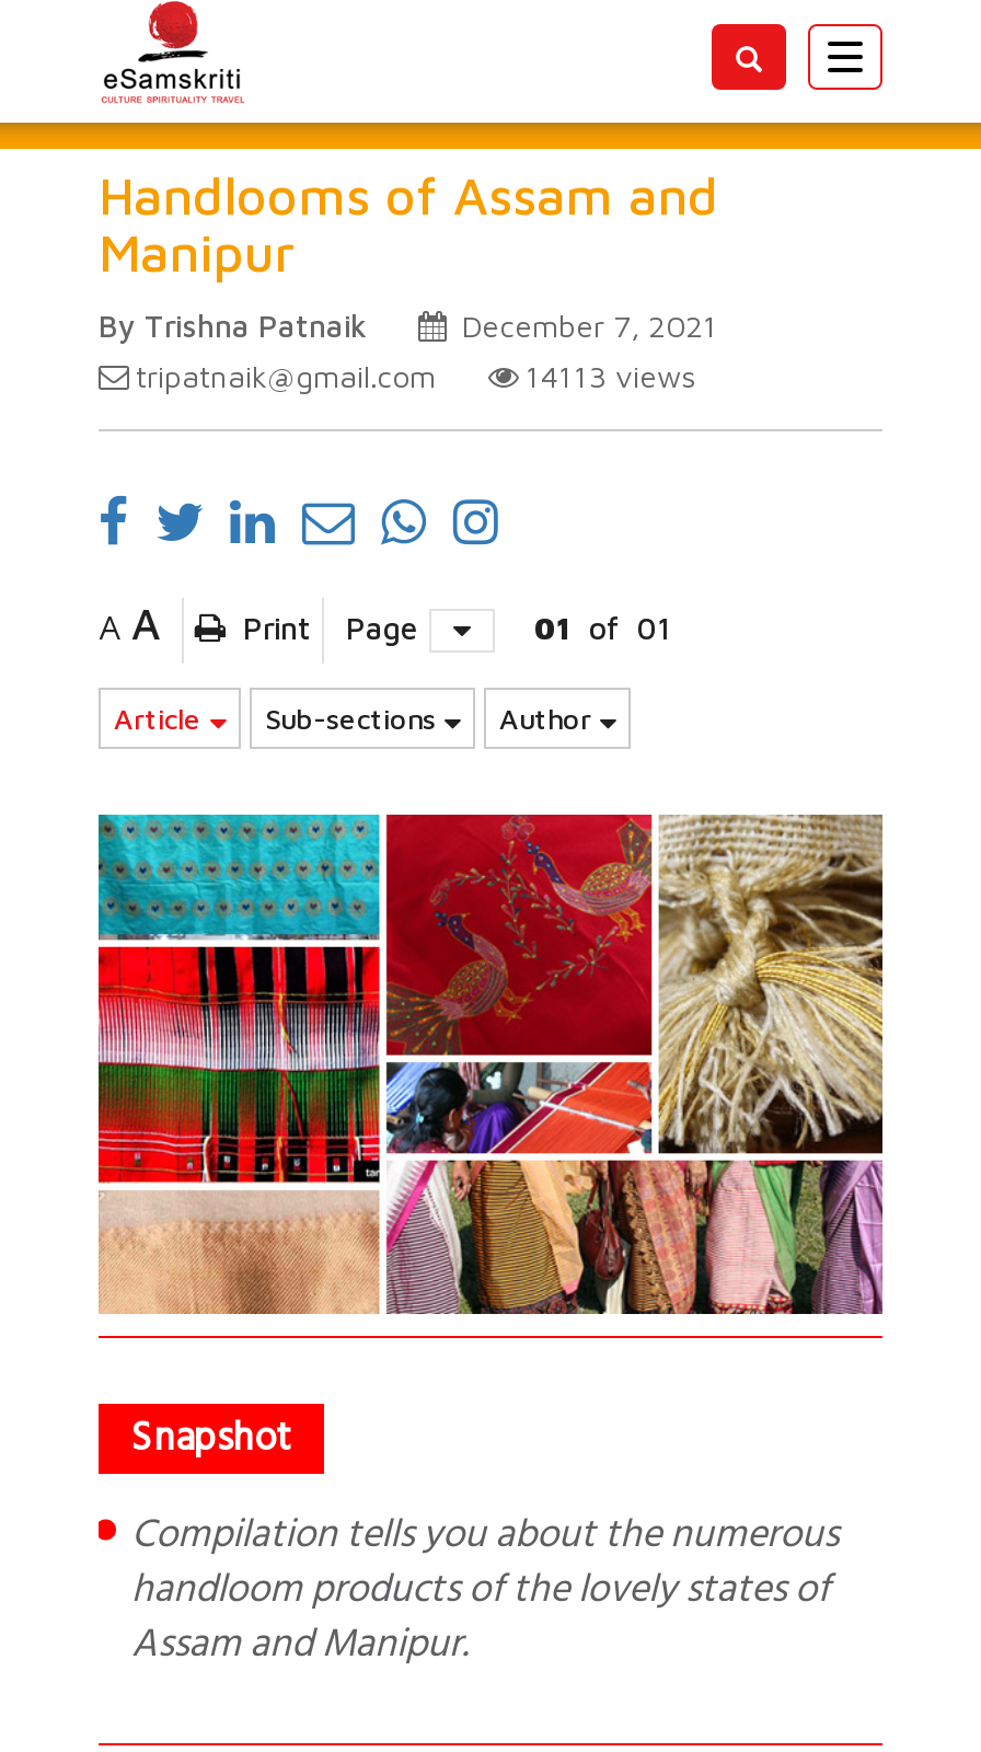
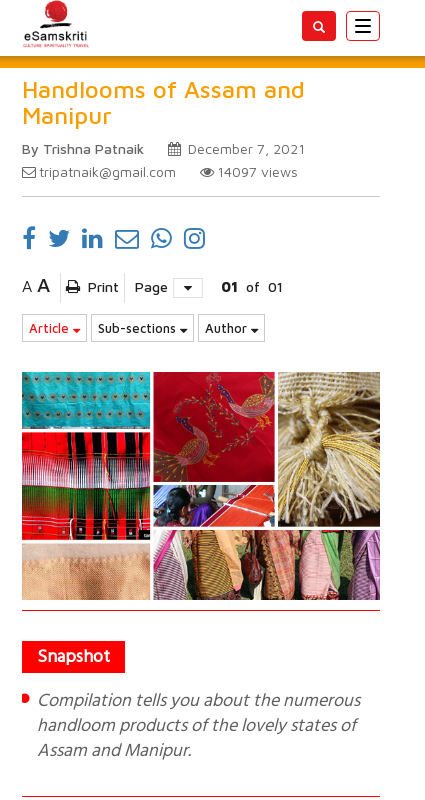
- 14113 views
+ 14097 views
